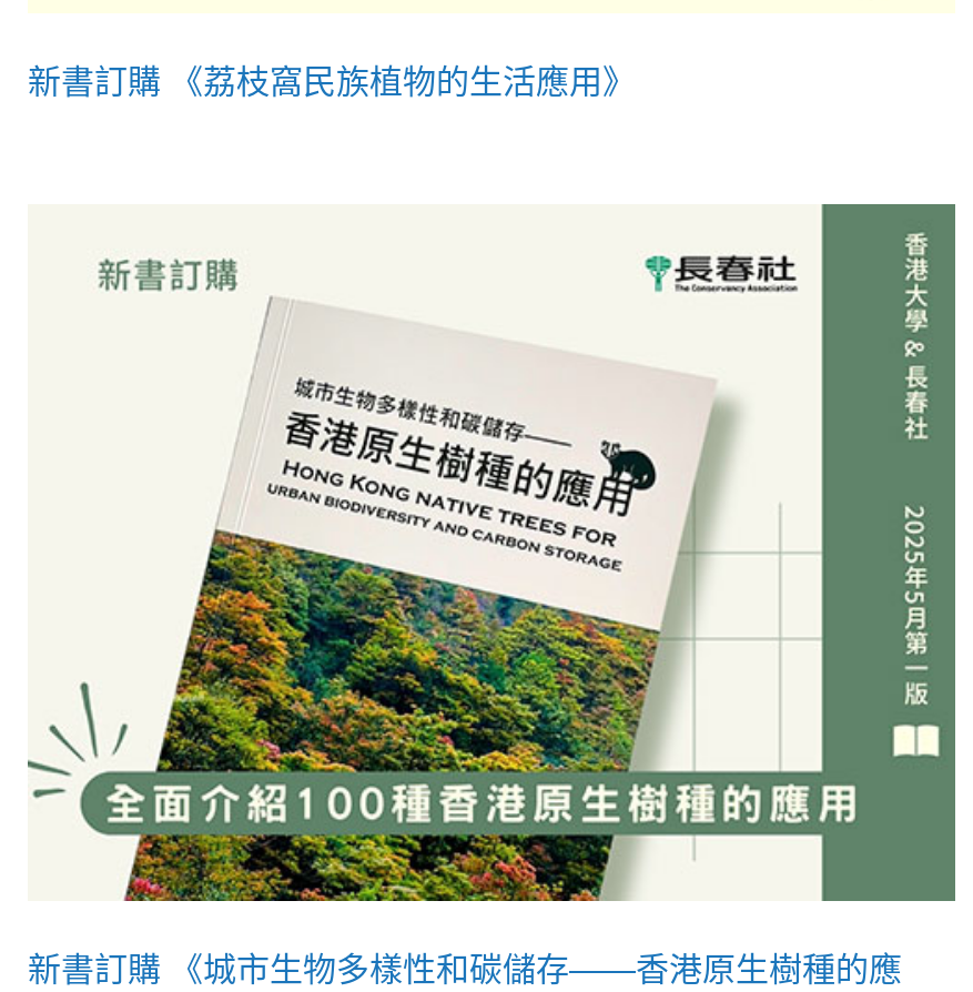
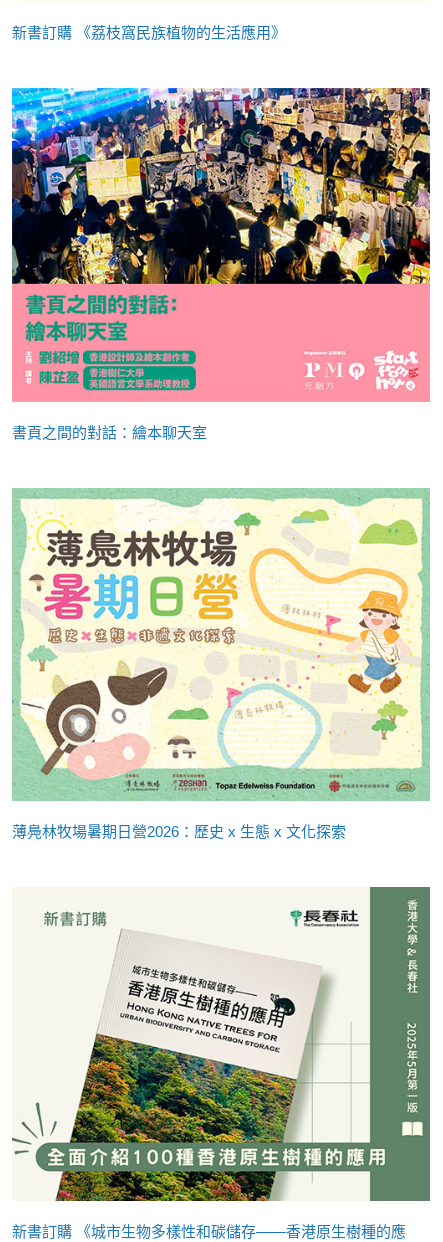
+ [image]
+ 書頁之間的對話：繪本聊天室

+ [image]
+ 薄鳧林牧場暑期日營2026：歷史 x 生態 x 文化探索
